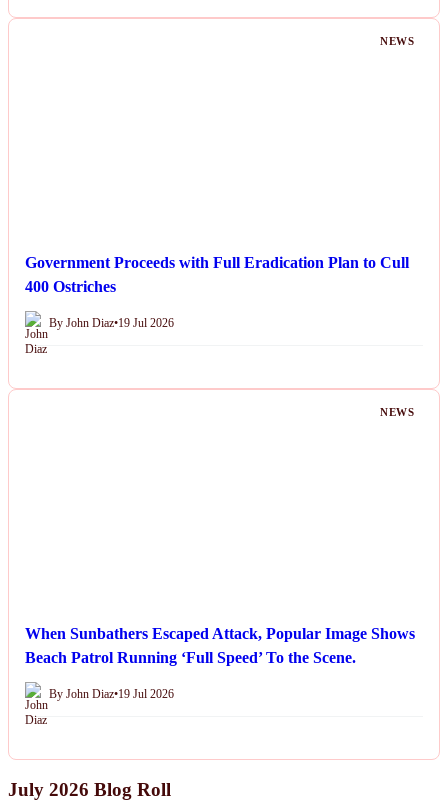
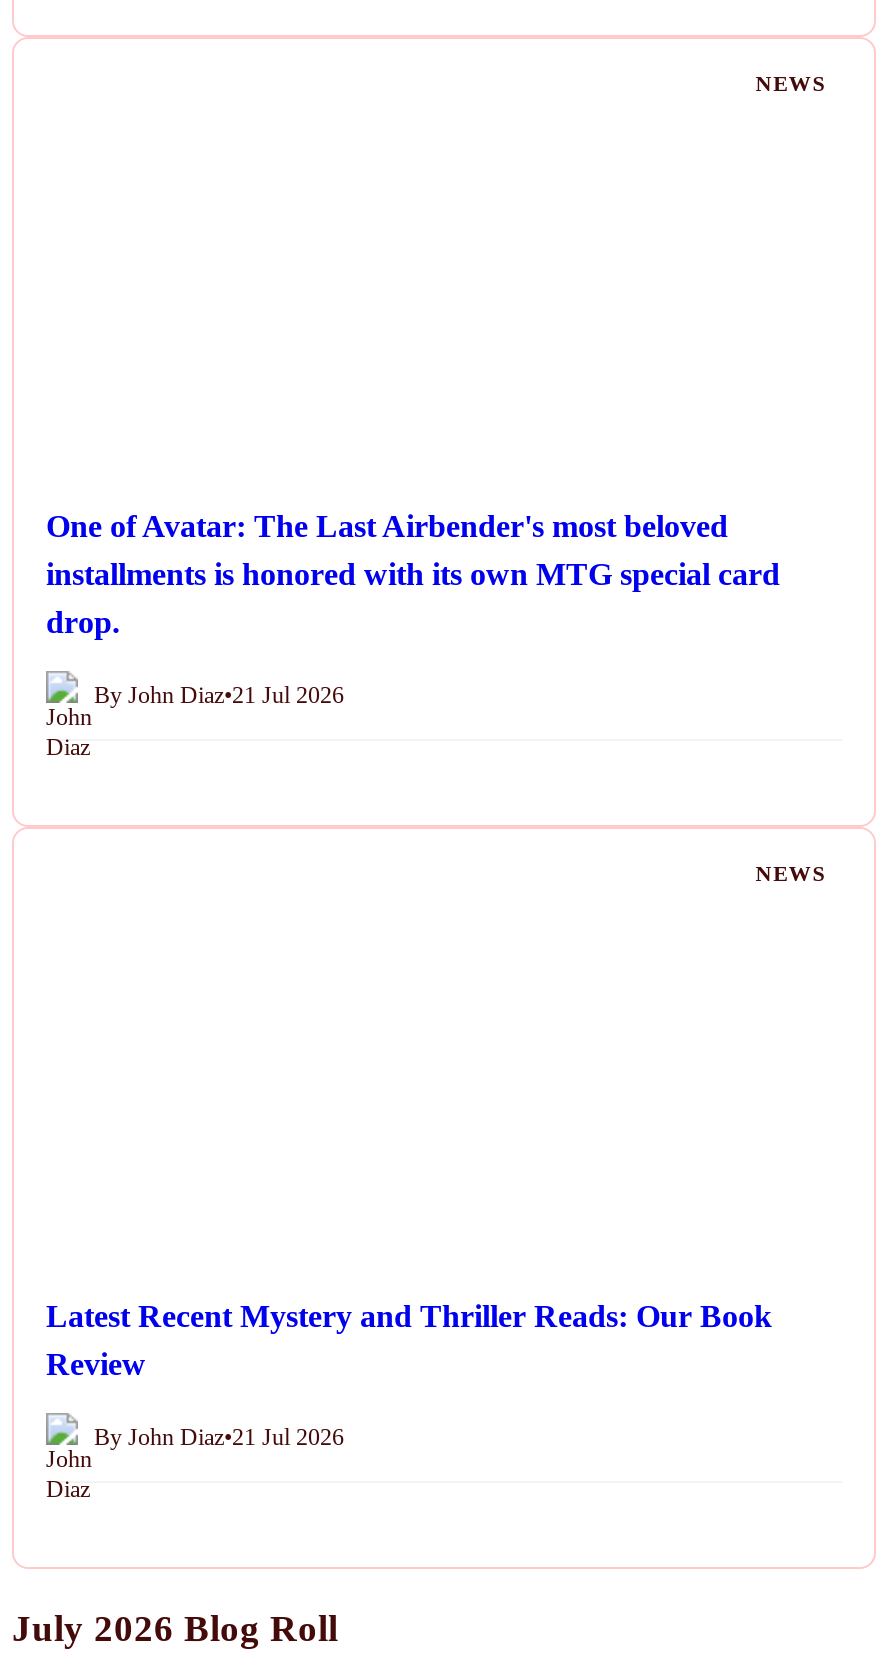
- Government Proceeds with Full Eradication Plan to Cull
- 400 Ostriches
+ One of Avatar: The Last Airbender's most beloved
+ installments is honored with its own MTG special card
+ drop.

- By John Diaz•19 Jul 2026
+ By John Diaz•21 Jul 2026

- When Sunbathers Escaped Attack, Popular Image Shows
- Beach Patrol Running ‘Full Speed’ To the Scene.
+ Latest Recent Mystery and Thriller Reads: Our Book
+ Review

- By John Diaz•19 Jul 2026
+ By John Diaz•21 Jul 2026
